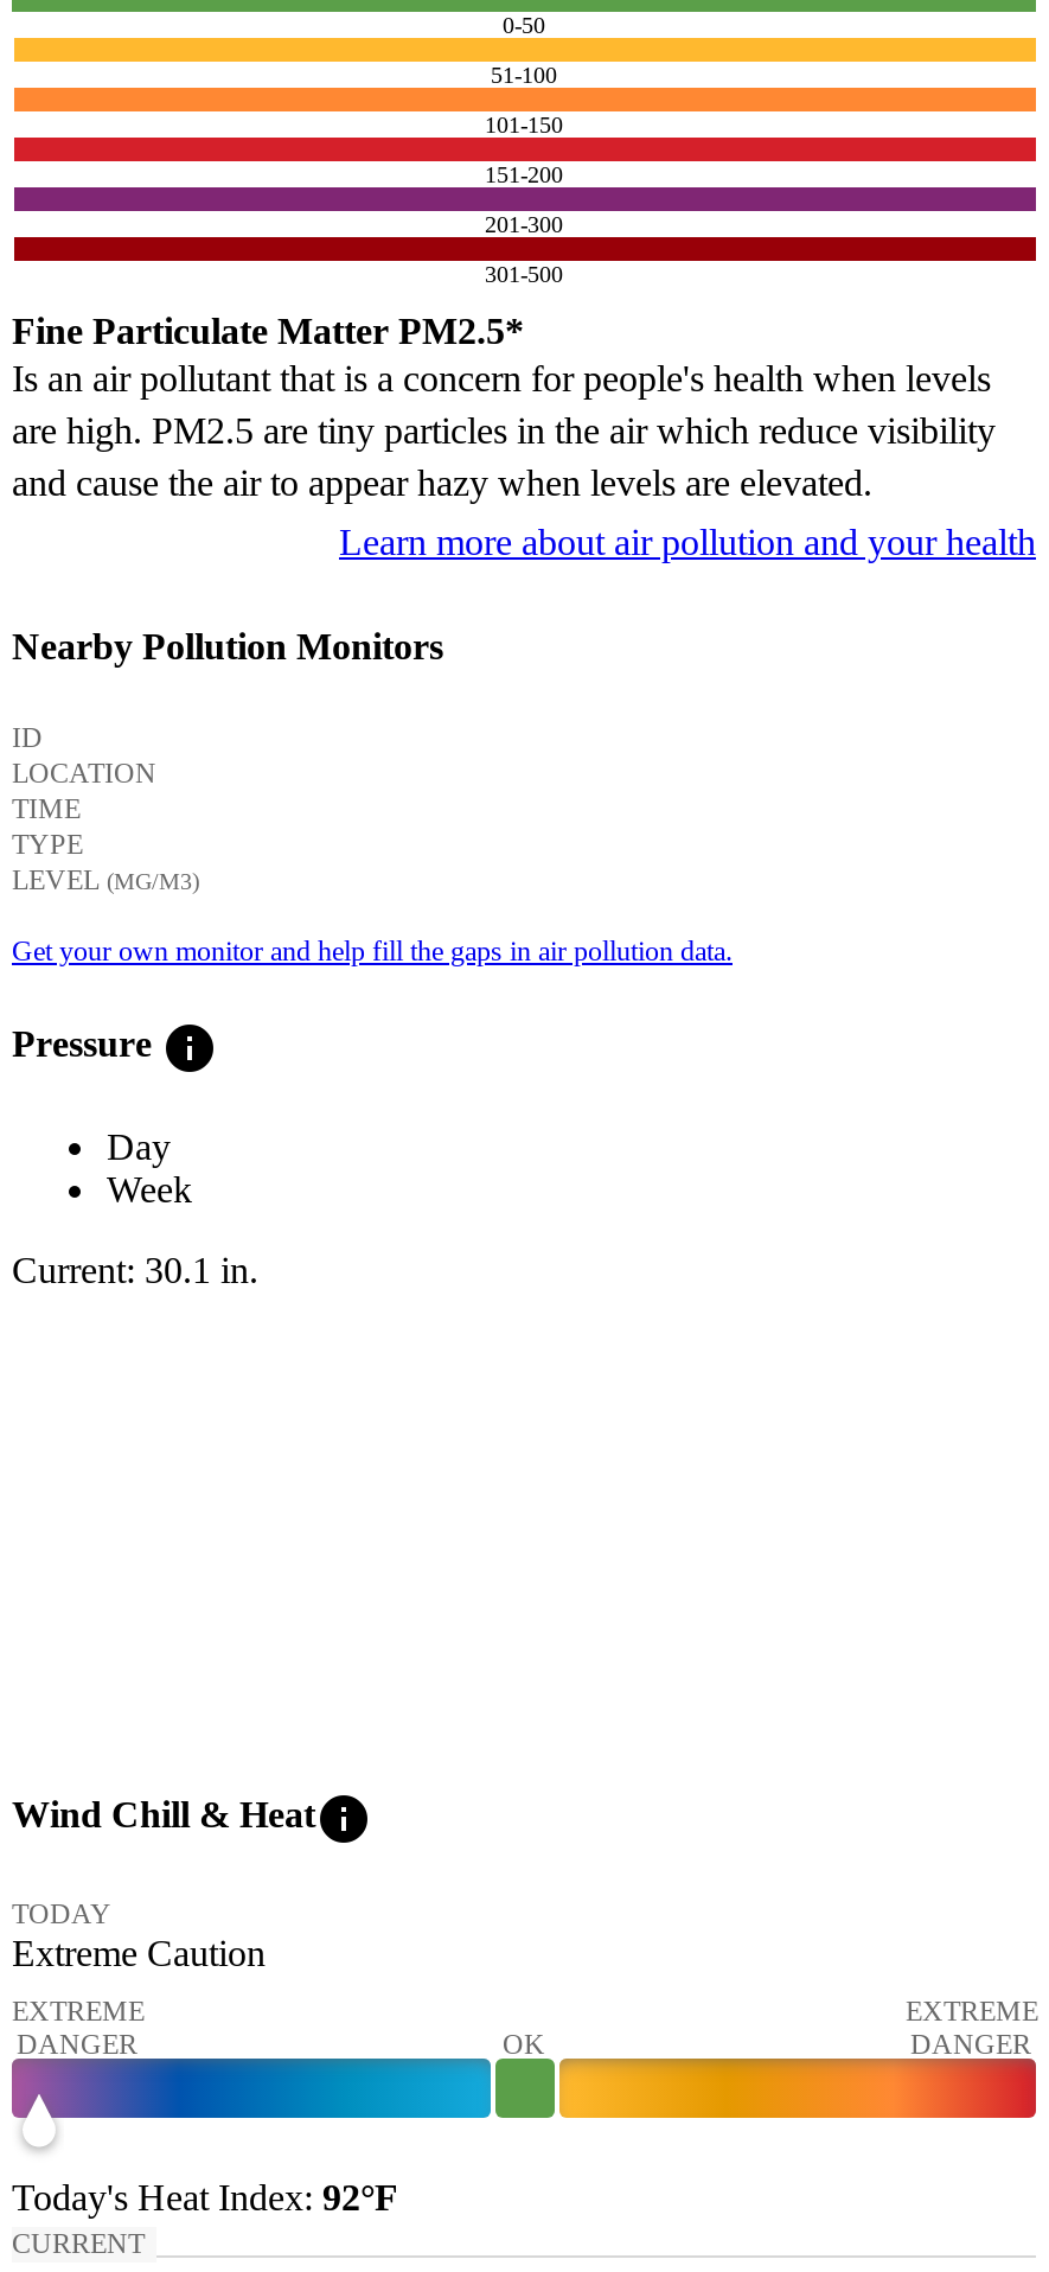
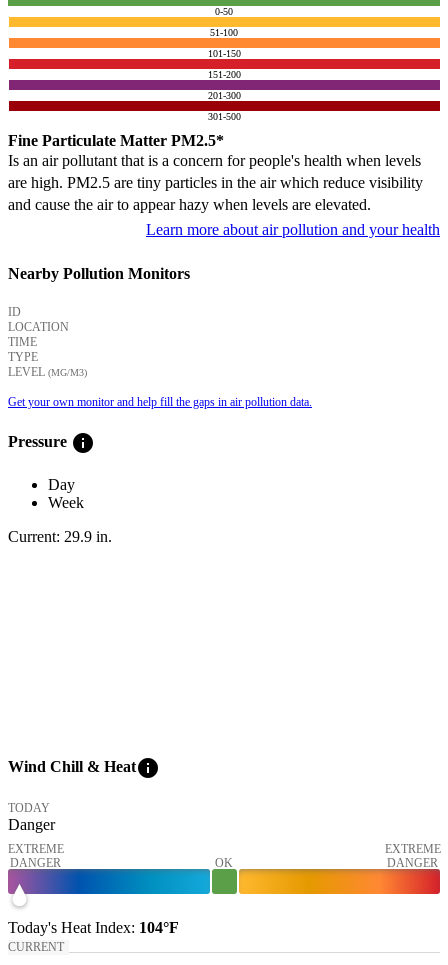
- Current: 30.1 in.
+ Current: 29.9 in.

- Extreme Caution
+ Danger

- Today's Heat Index: 92°F
+ Today's Heat Index: 104°F
